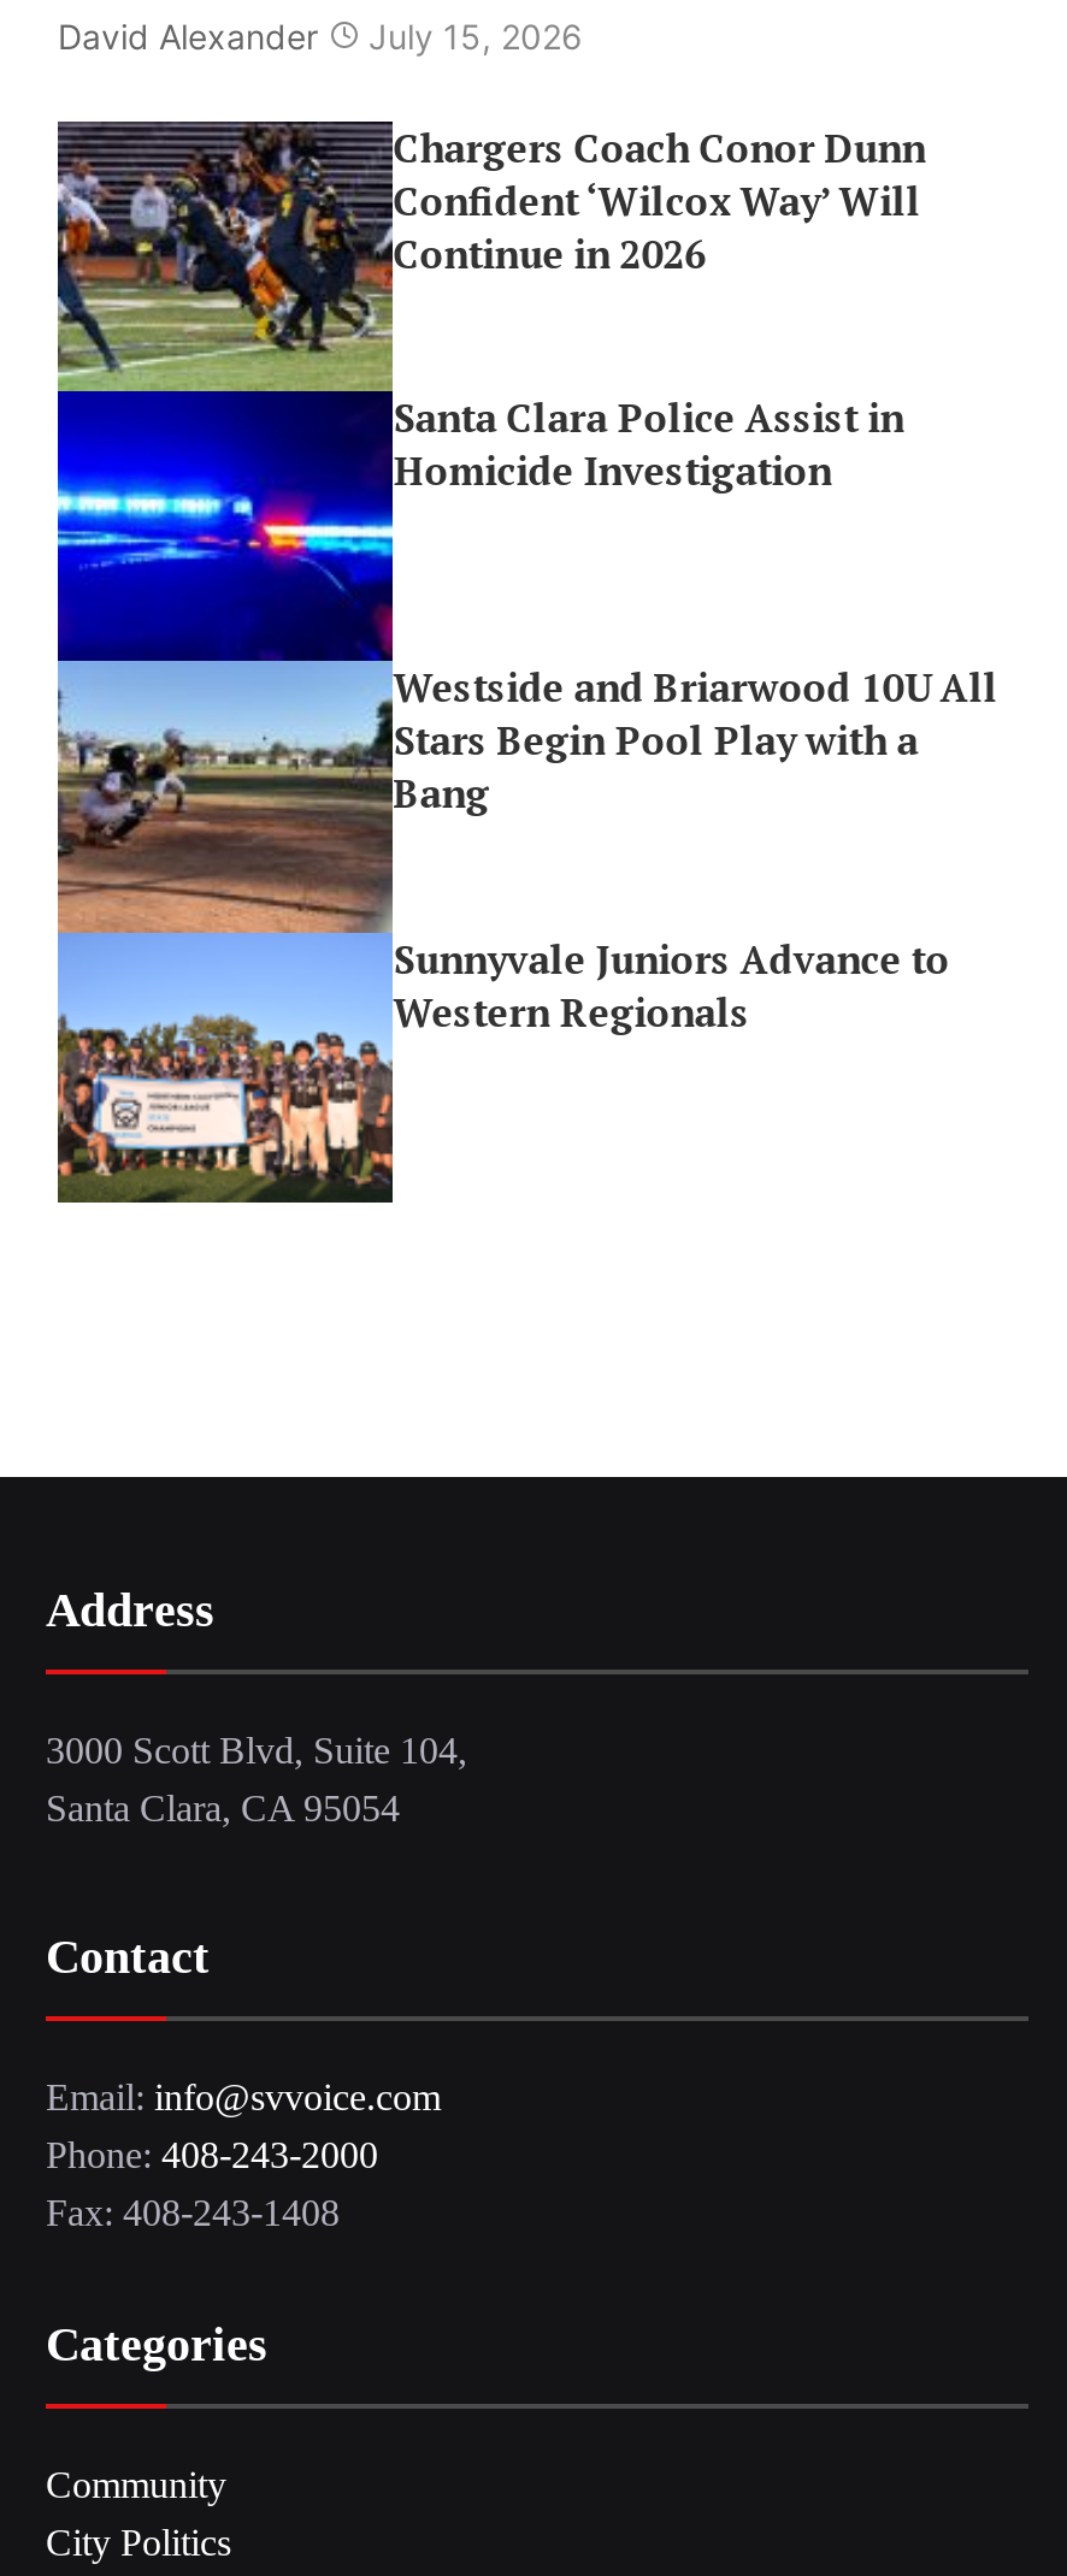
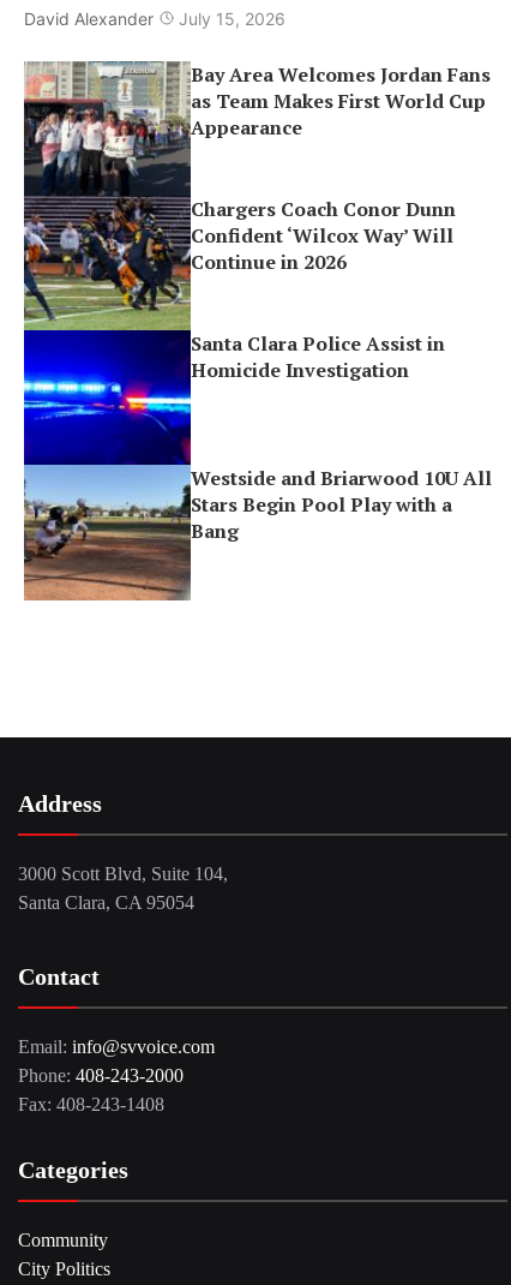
+ [image]
+ Bay Area Welcomes Jordan Fans
+ as Team Makes First World Cup
+ Appearance

moved down: [image] | Chargers Coach Conor Dunn | Confident ‘Wilcox Way’ Will | ... | Stars Begin Pool Play with a | Bang

- [image]
- Sunnyvale Juniors Advance to
- Western Regionals
